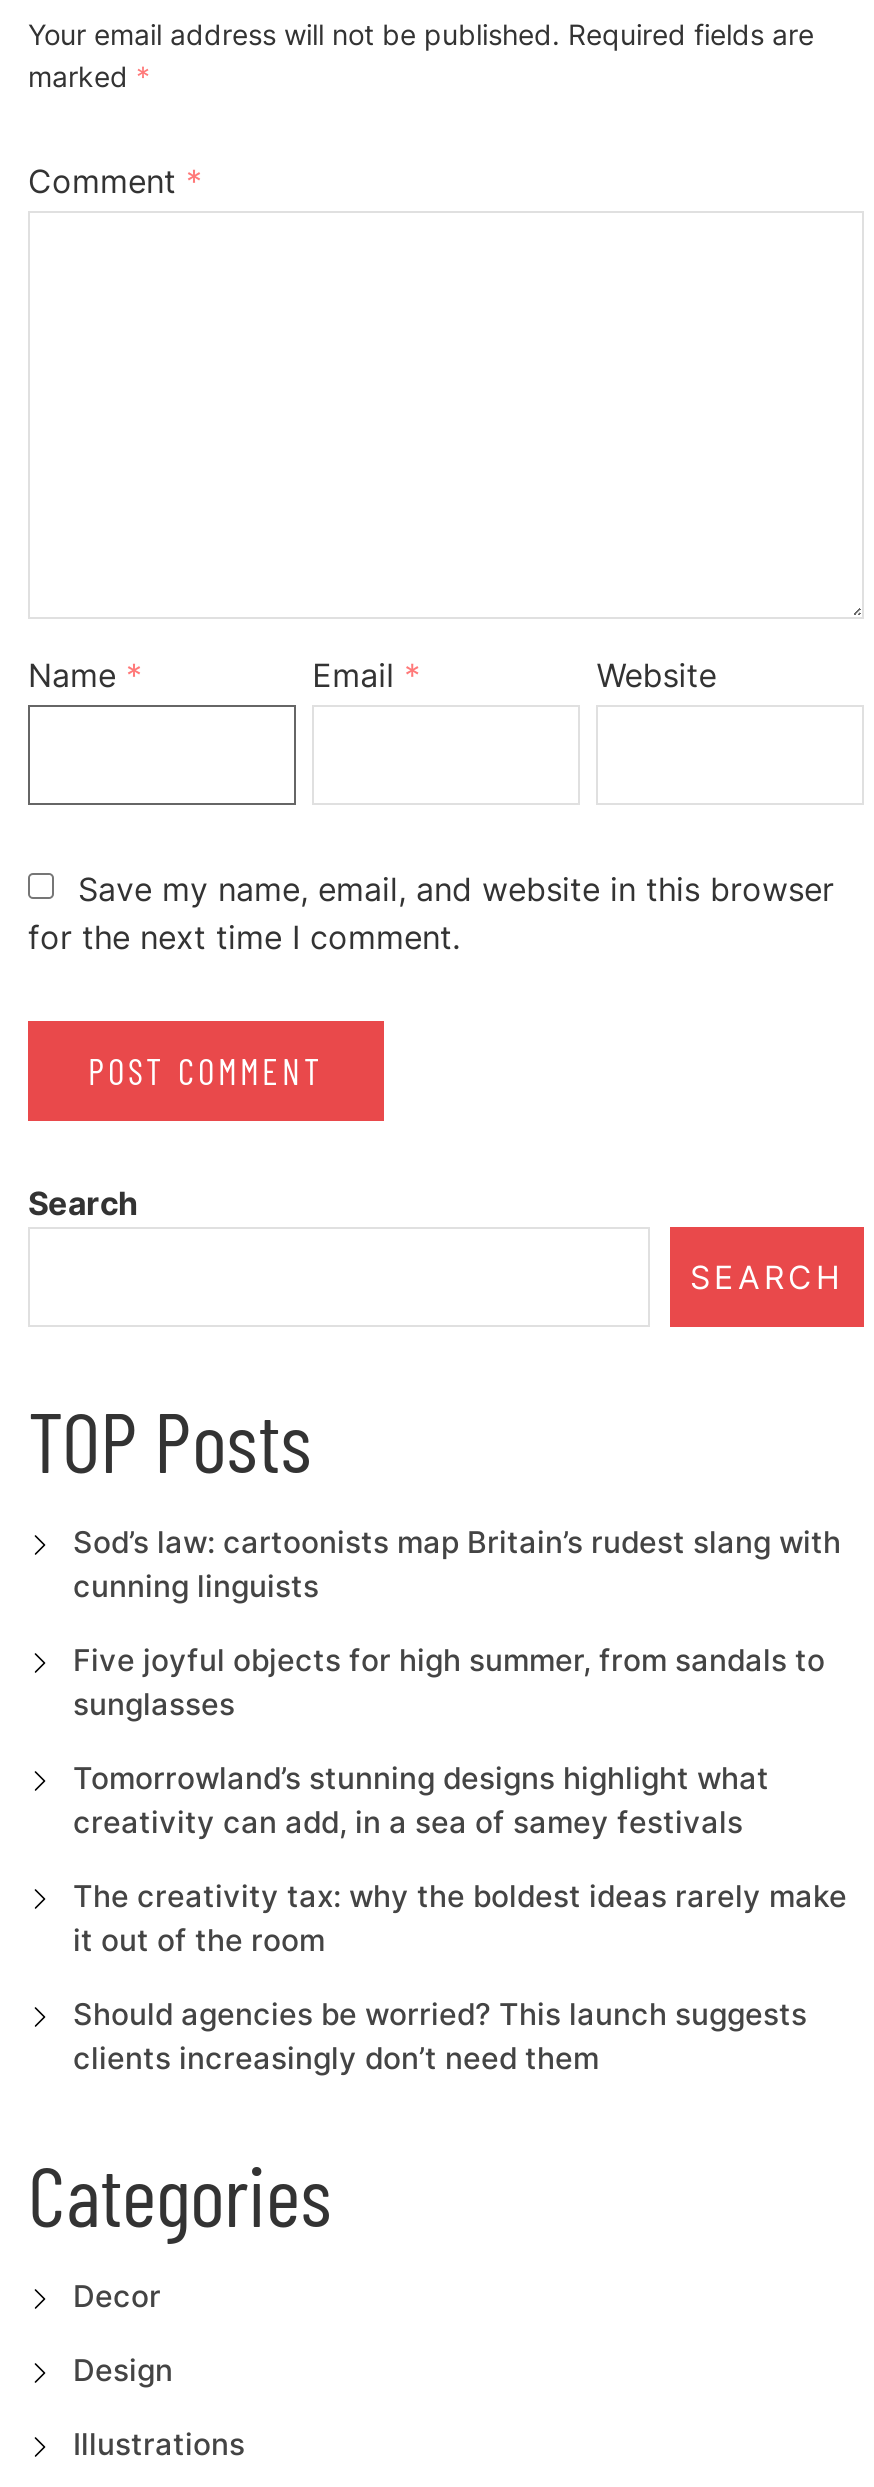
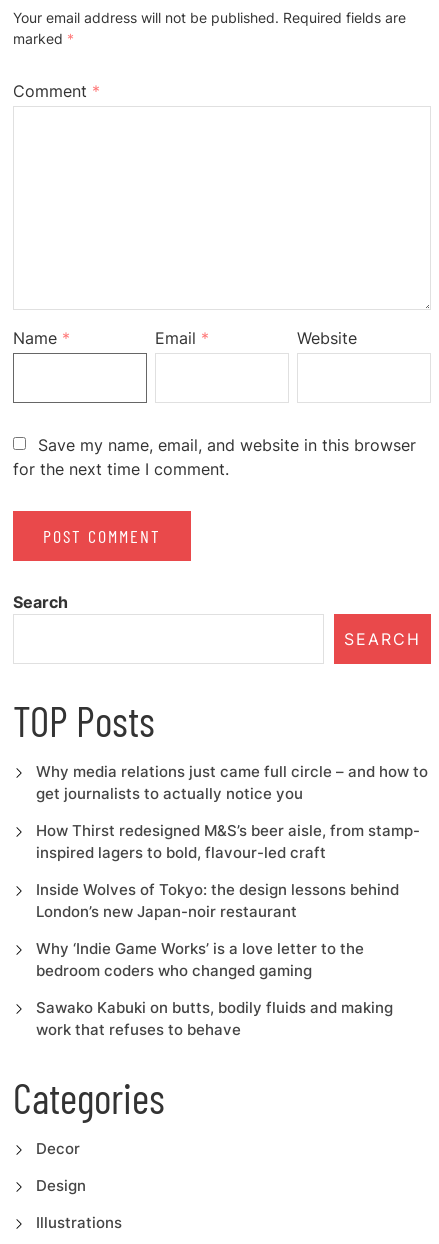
- Sod’s law: cartoonists map Britain’s rudest slang with
- cunning linguists
+ Why media relations just came full circle – and how to
+ get journalists to actually notice you

- Five joyful objects for high summer, from sandals to
- sunglasses
+ How Thirst redesigned M&S’s beer aisle, from stamp-
+ inspired lagers to bold, flavour-led craft

- Tomorrowland’s stunning designs highlight what
- creativity can add, in a sea of samey festivals
+ Inside Wolves of Tokyo: the design lessons behind
+ London’s new Japan-noir restaurant

- The creativity tax: why the boldest ideas rarely make
- it out of the room
+ Why ‘Indie Game Works’ is a love letter to the
+ bedroom coders who changed gaming

- Should agencies be worried? This launch suggests
- clients increasingly don’t need them
+ Sawako Kabuki on butts, bodily fluids and making
+ work that refuses to behave
